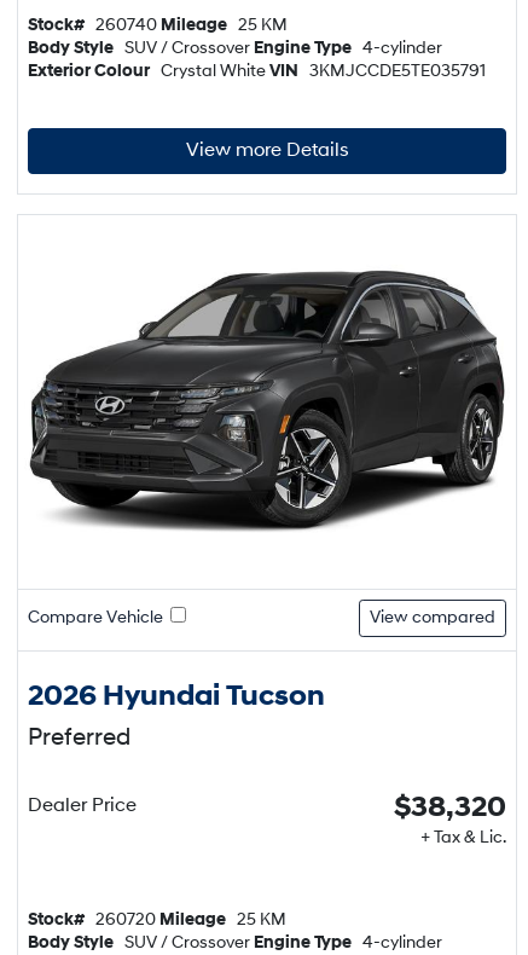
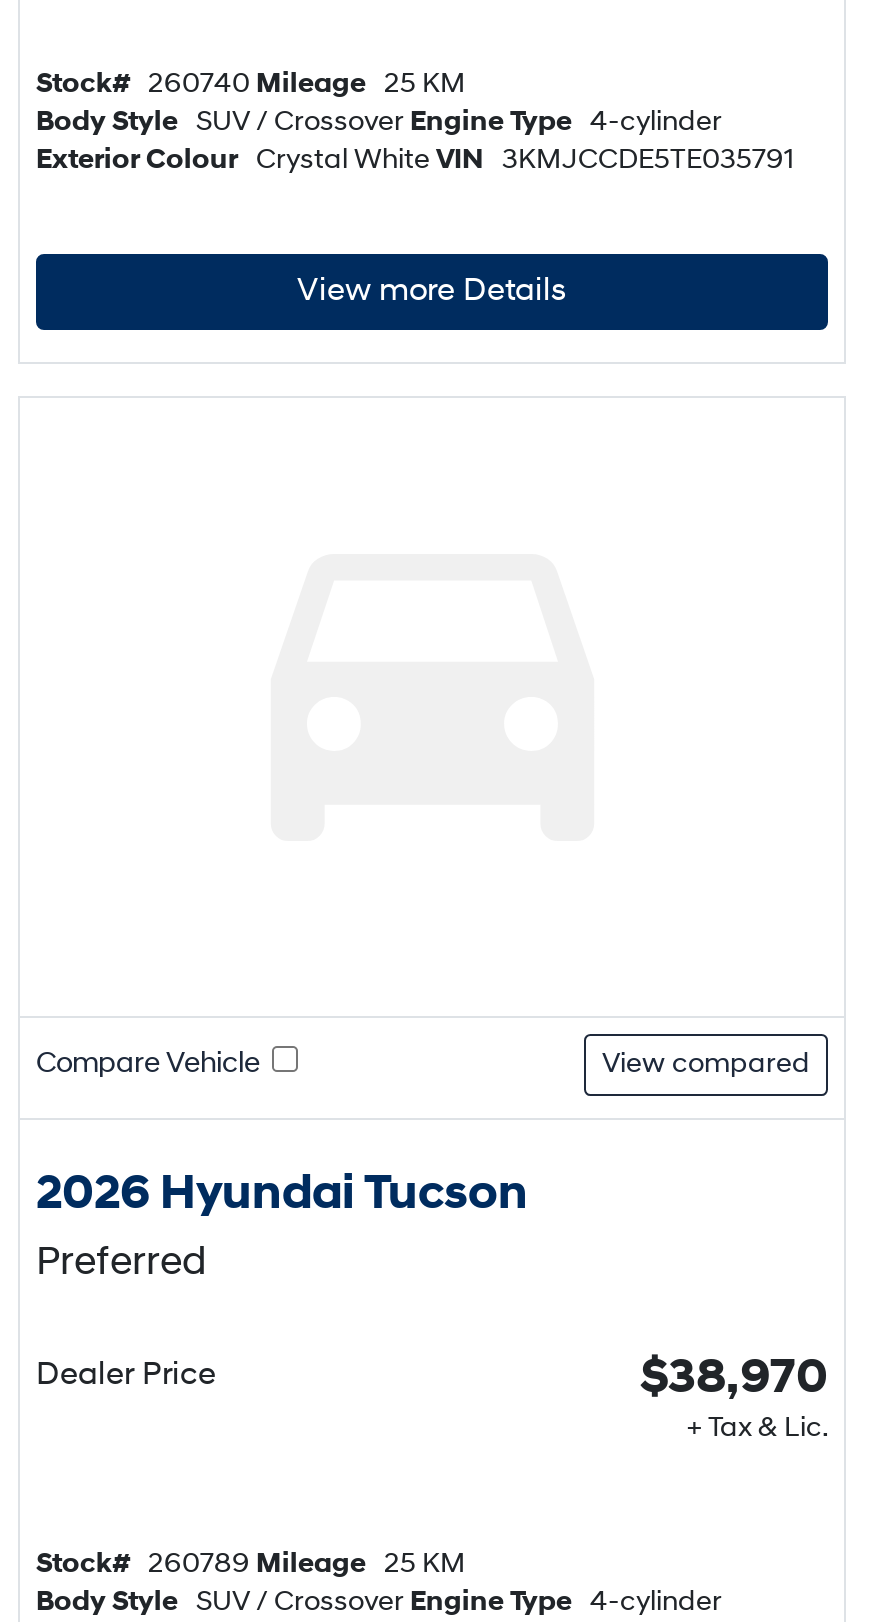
- [image]

- $38,320
+ $38,970

- Stock# 260720 Mileage 25 KM
+ Stock# 260789 Mileage 25 KM
